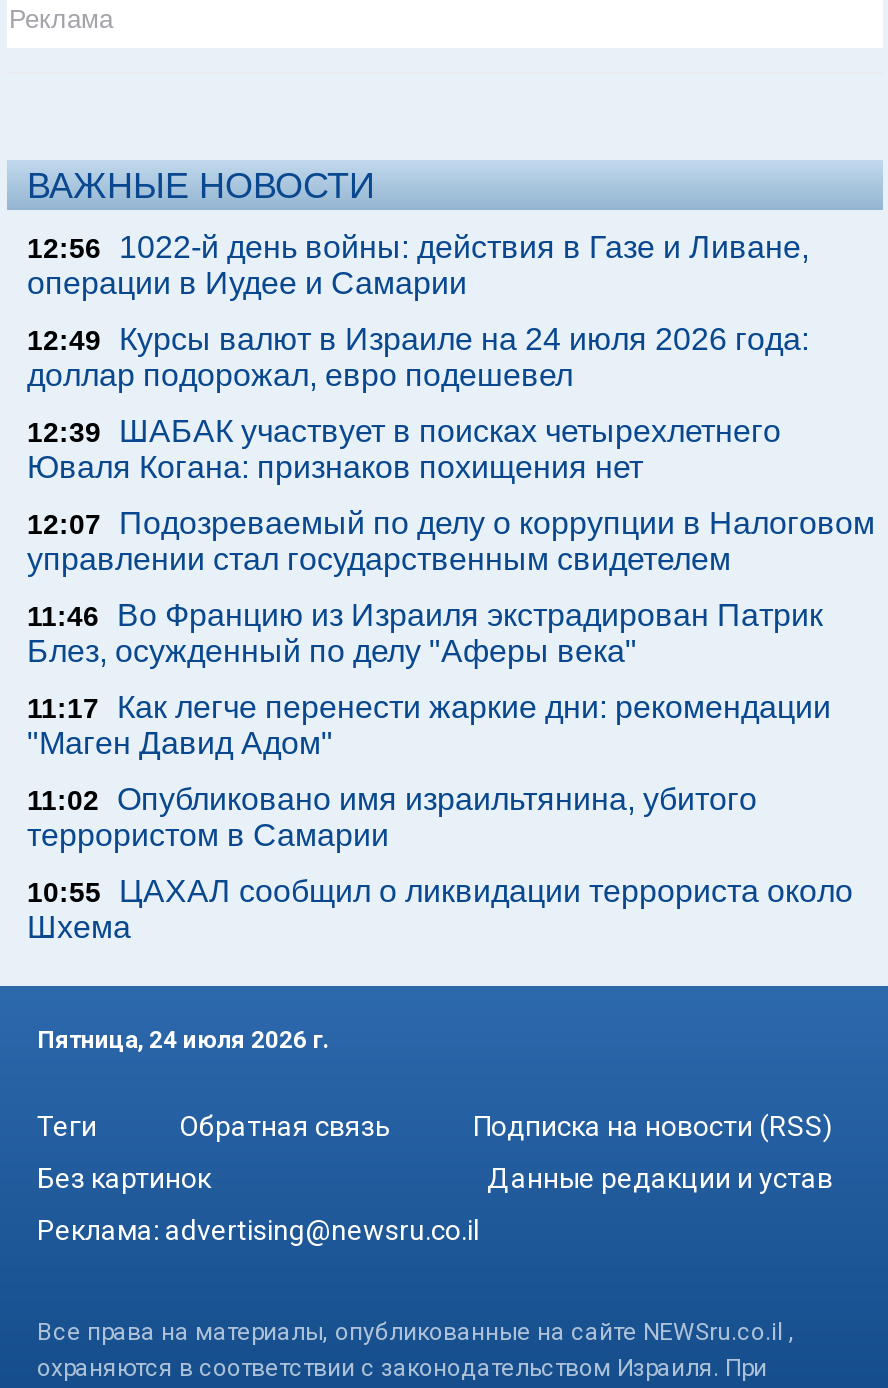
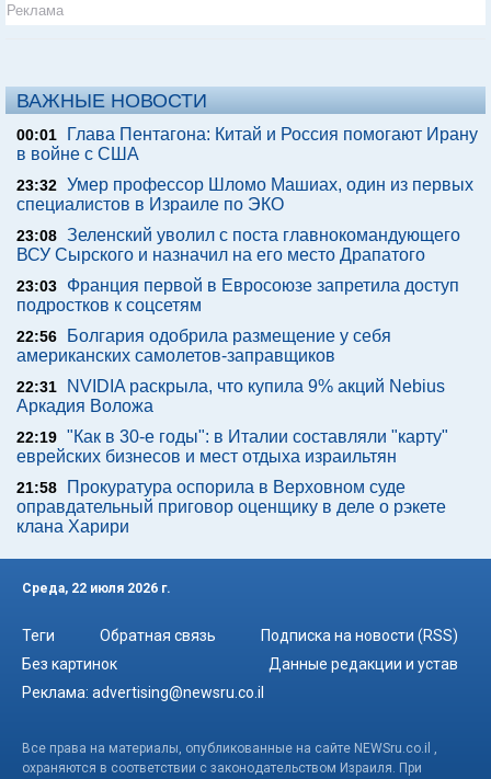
- 12:56 1022-й день войны: действия в Газе и Ливане,
- операции в Иудее и Самарии
+ 00:01 Глава Пентагона: Китай и Россия помогают Ирану
+ в войне с США

- 12:49 Курсы валют в Израиле на 24 июля 2026 года:
- доллар подорожал, евро подешевел
+ 23:32 Умер профессор Шломо Машиах, один из первых
+ специалистов в Израиле по ЭКО

- 12:39 ШАБАК участвует в поисках четырехлетнего
- Юваля Когана: признаков похищения нет
+ 23:08 Зеленский уволил с поста главнокомандующего
+ ВСУ Сырского и назначил на его место Драпатого

- 12:07 Подозреваемый по делу о коррупции в Налоговом
- управлении стал государственным свидетелем
+ 23:03 Франция первой в Евросоюзе запретила доступ
+ подростков к соцсетям

- 11:46 Во Францию из Израиля экстрадирован Патрик
- Блез, осужденный по делу "Аферы века"
+ 22:56 Болгария одобрила размещение у себя
+ американских самолетов-заправщиков

- 11:17 Как легче перенести жаркие дни: рекомендации
- "Маген Давид Адом"
+ 22:31 NVIDIA раскрыла, что купила 9% акций Nebius
+ Аркадия Воложа

- 11:02 Опубликовано имя израильтянина, убитого
- террористом в Самарии
+ 22:19 "Как в 30-е годы": в Италии составляли "карту"
+ еврейских бизнесов и мест отдыха израильтян

- 10:55 ЦАХАЛ сообщил о ликвидации террориста около
- Шхема
+ 21:58 Прокуратура оспорила в Верховном суде
+ оправдательный приговор оценщику в деле о рэкете
+ клана Харири

- Пятница, 24 июля 2026 г.
+ Среда, 22 июля 2026 г.
